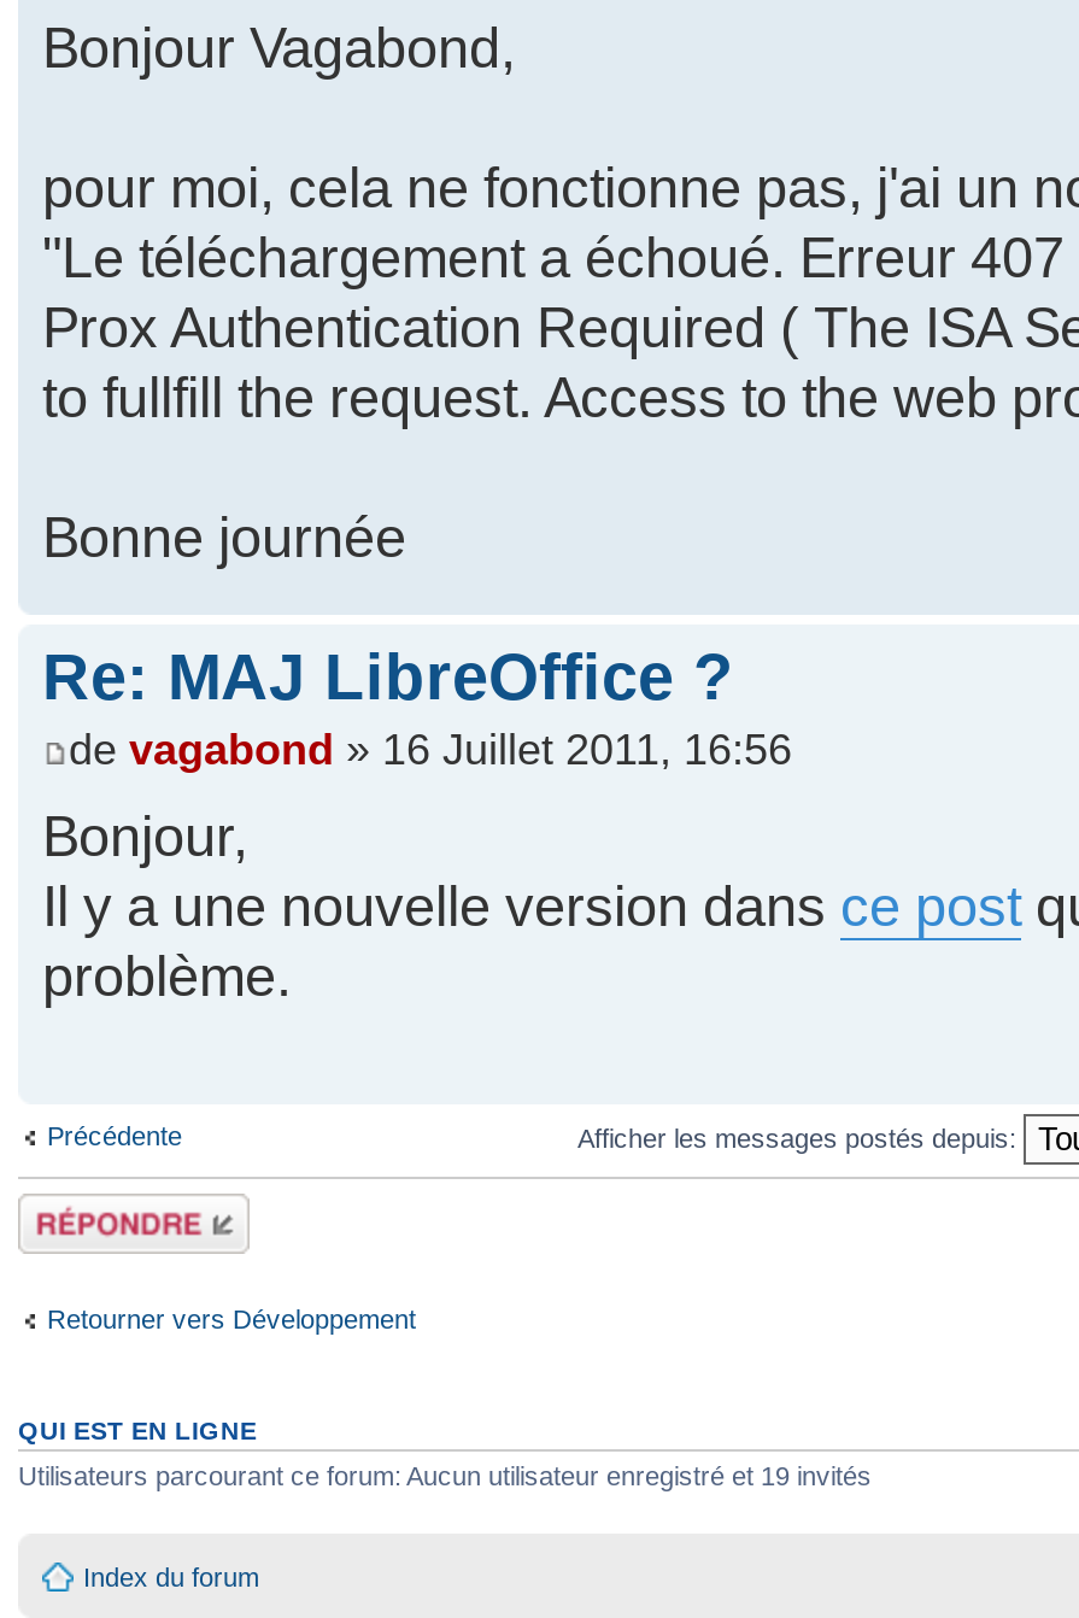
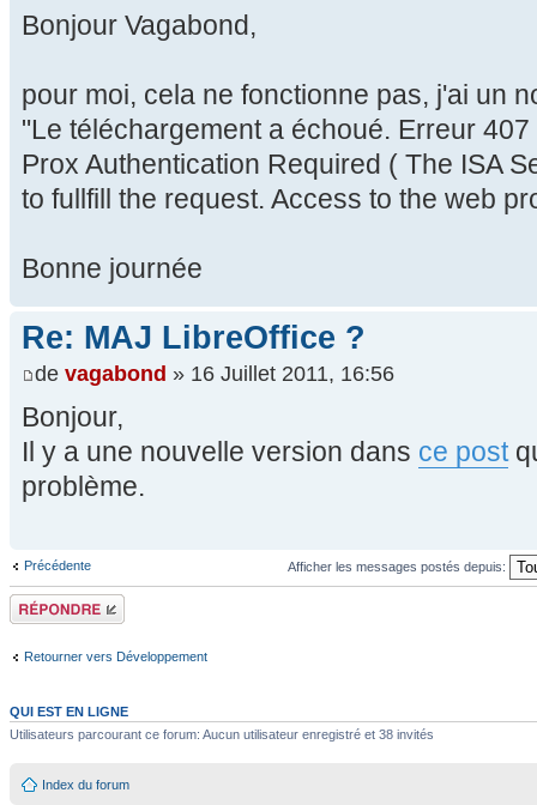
- Utilisateurs parcourant ce forum: Aucun utilisateur enregistré et 19 invités
+ Utilisateurs parcourant ce forum: Aucun utilisateur enregistré et 38 invités
